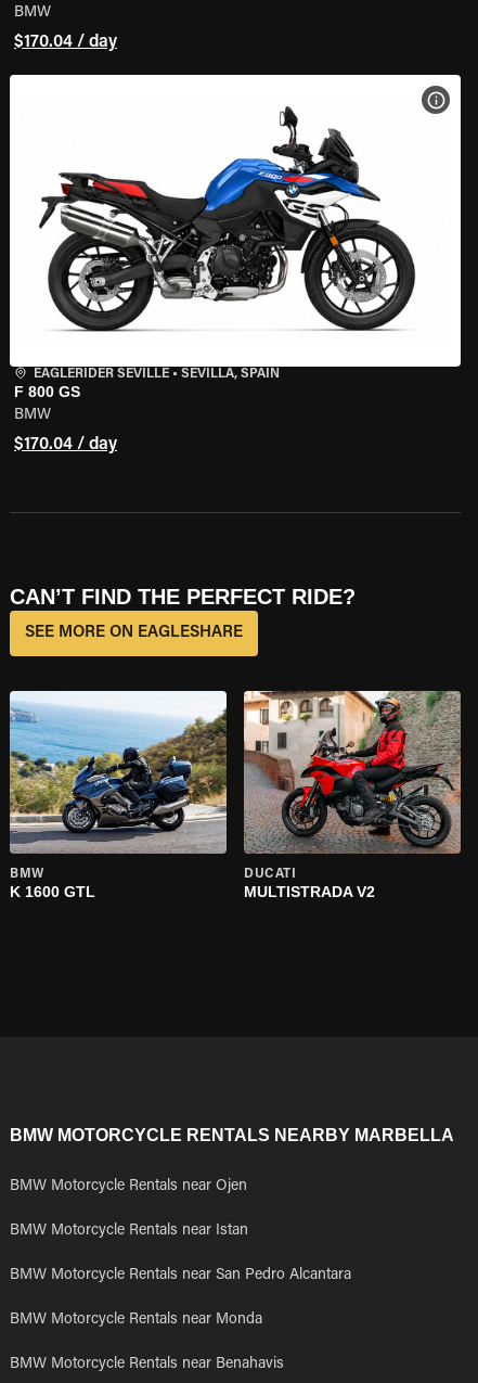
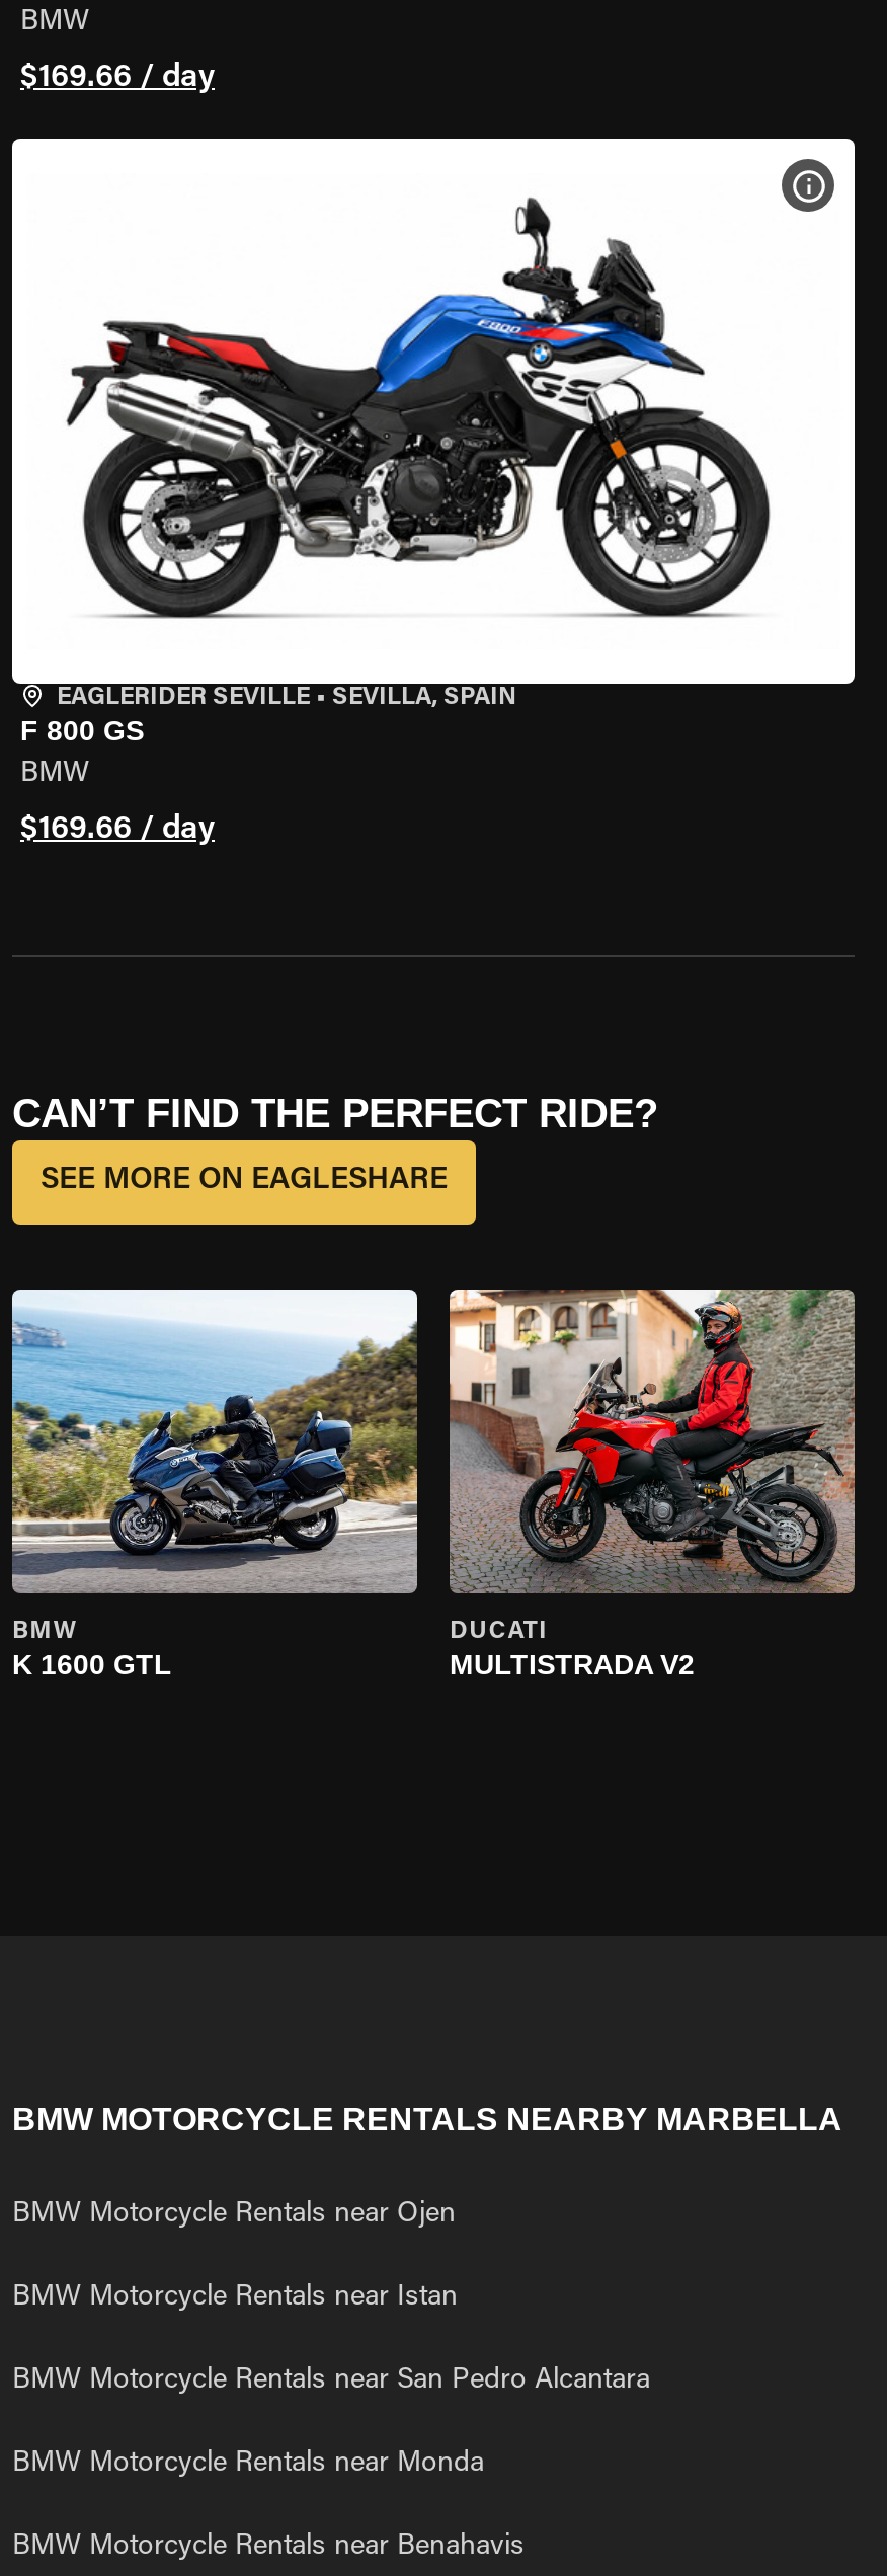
- $170.04 / day
+ $169.66 / day

- $170.04 / day
+ $169.66 / day
